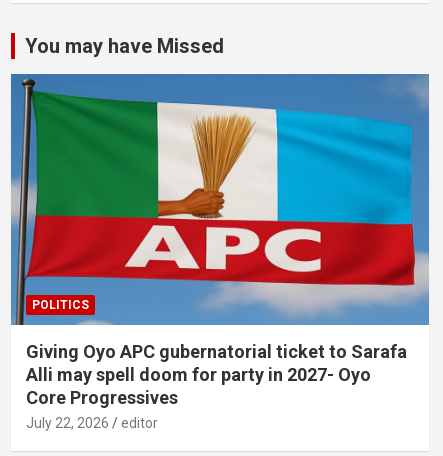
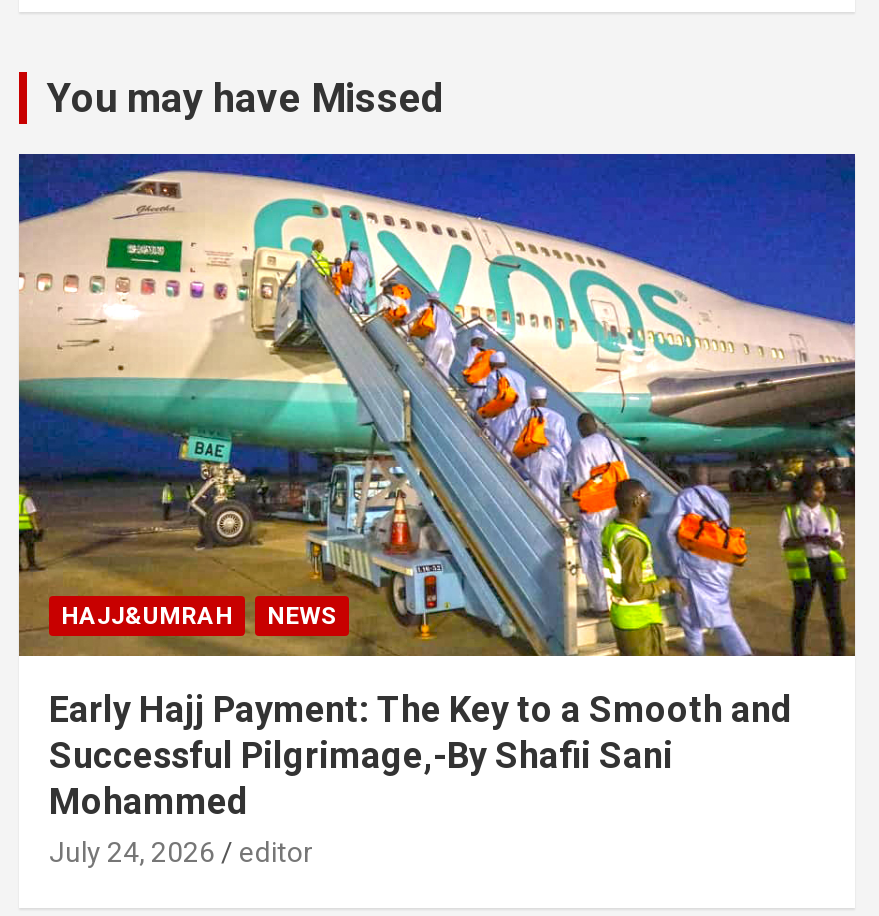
- [image]
- POLITICS
+ [image]
+ HAJJ&UMRAH
+ NEWS

- Giving Oyo APC gubernatorial ticket to Sarafa
- Alli may spell doom for party in 2027- Oyo
- Core Progressives
- July 22, 2026
+ Early Hajj Payment: The Key to a Smooth and
+ Successful Pilgrimage,-By Shafii Sani
+ Mohammed
+ July 24, 2026
